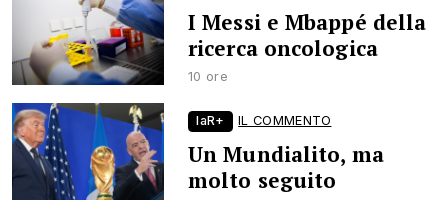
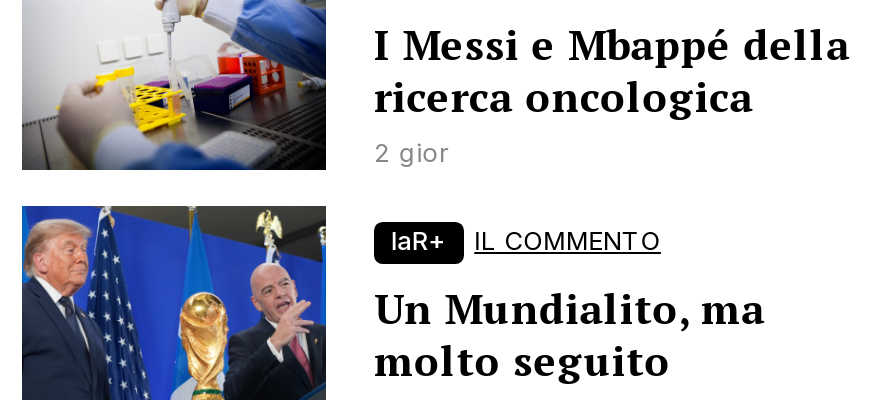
- 10 ore
+ 2 gior
